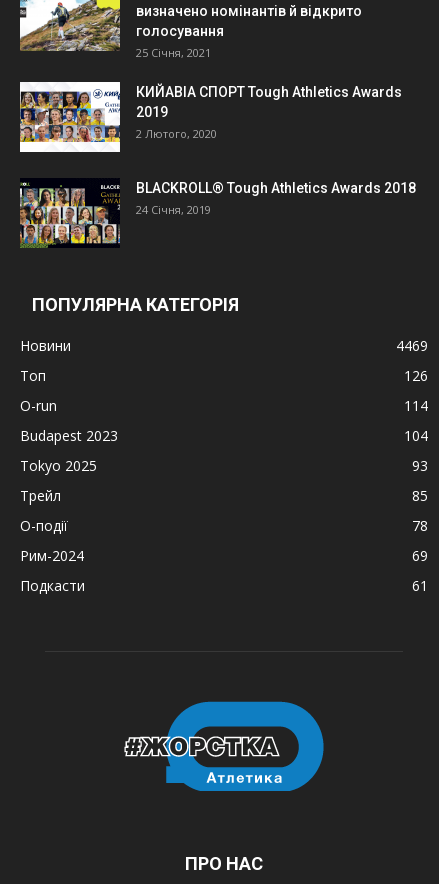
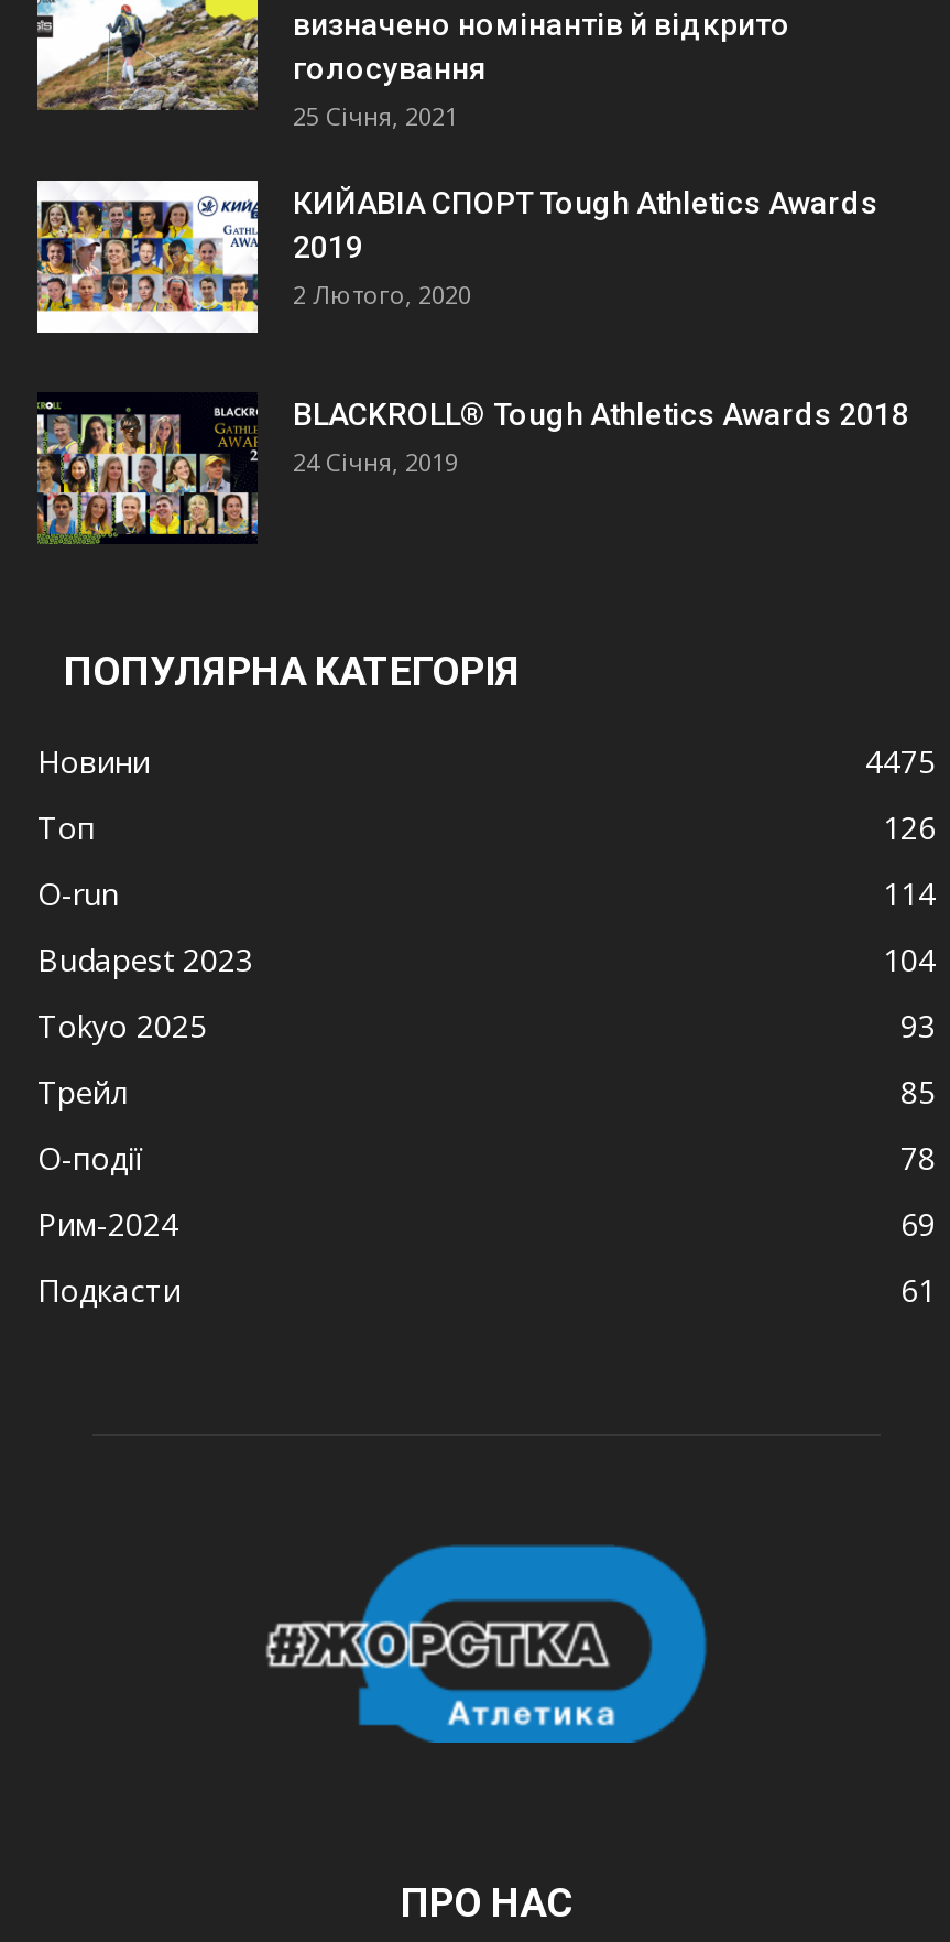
- 4469
+ 4475
